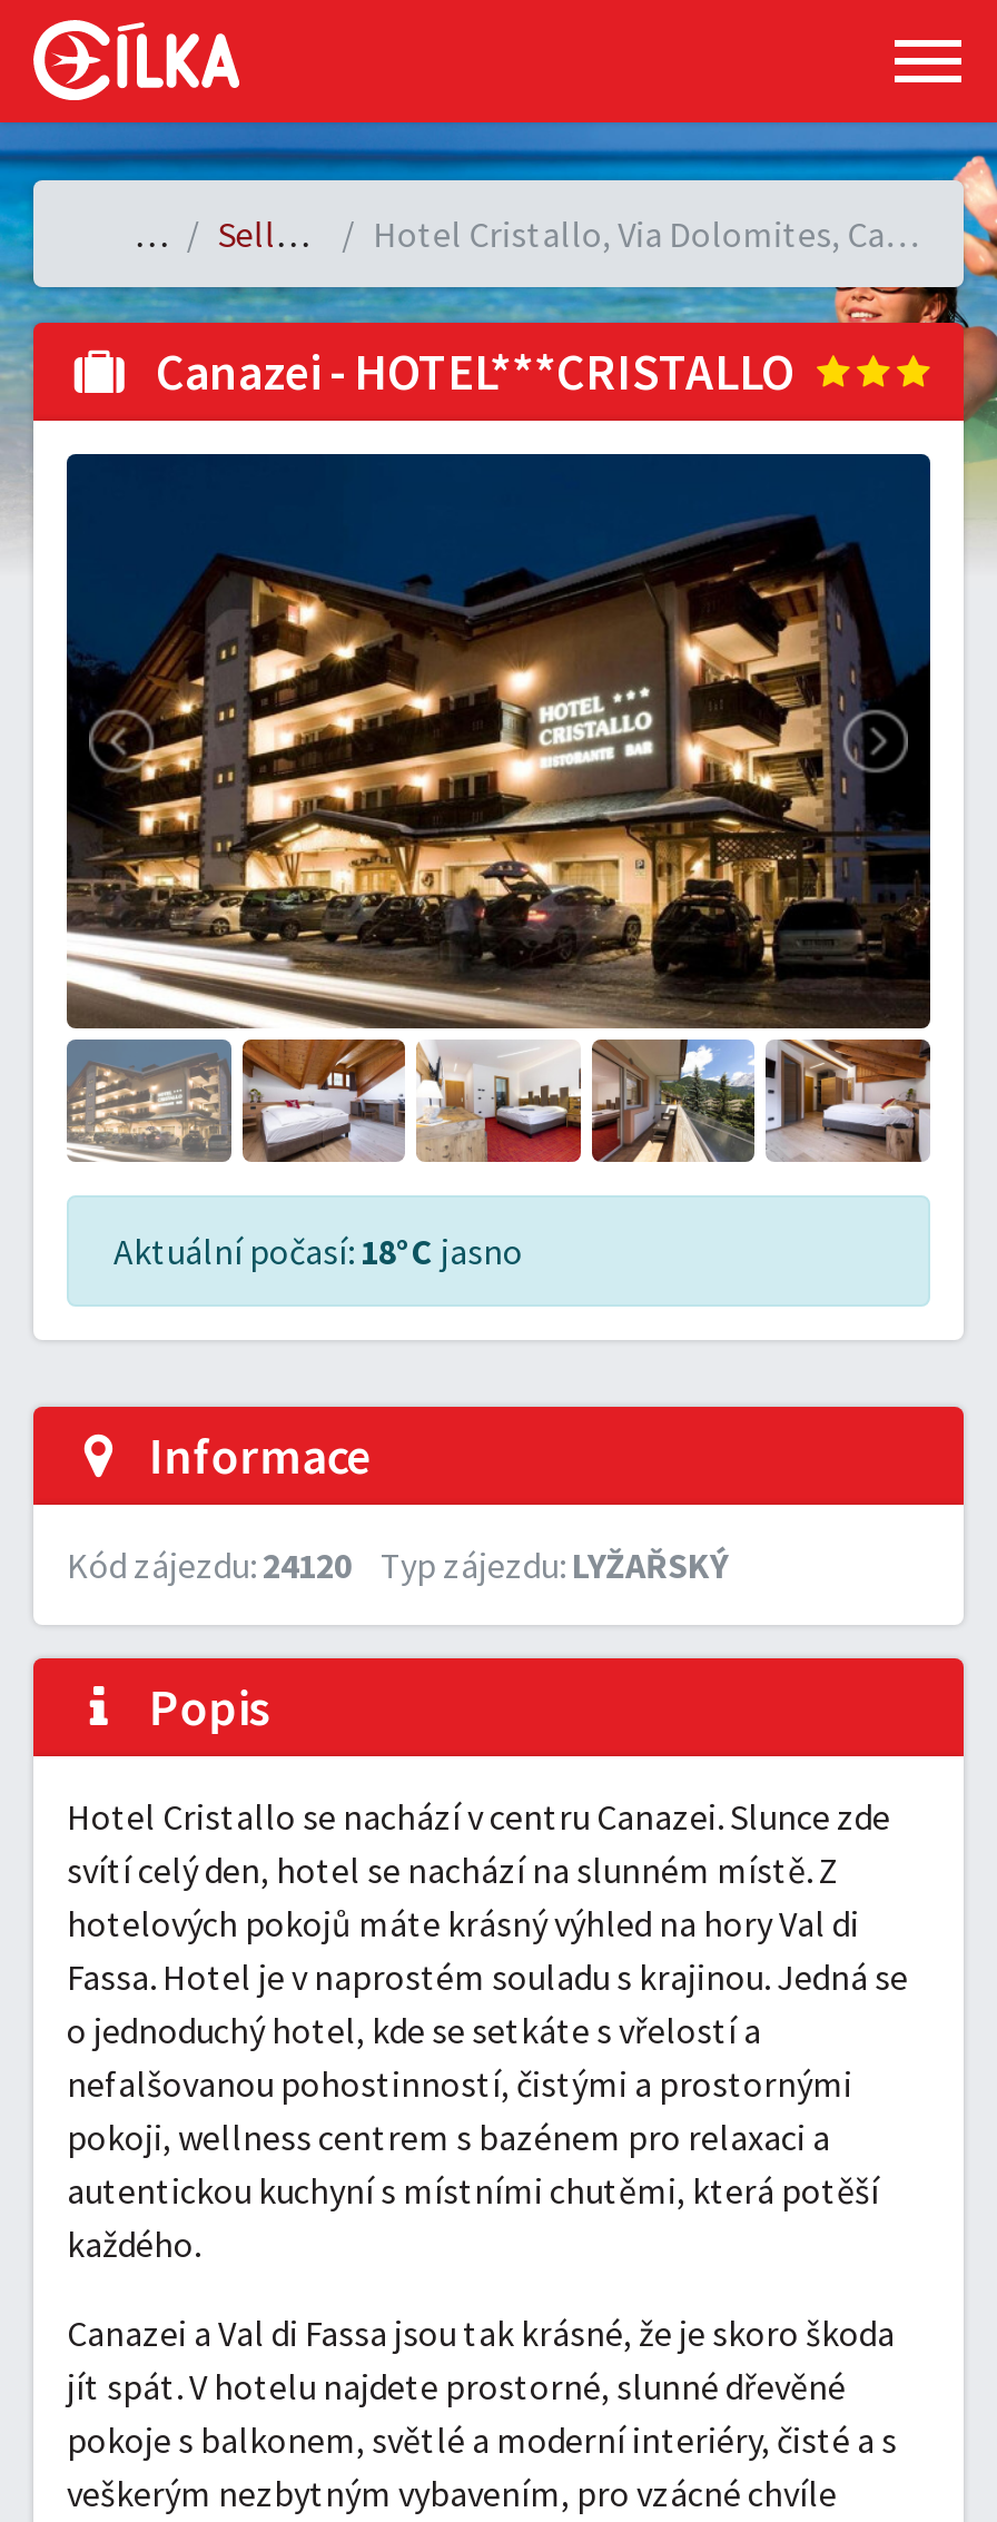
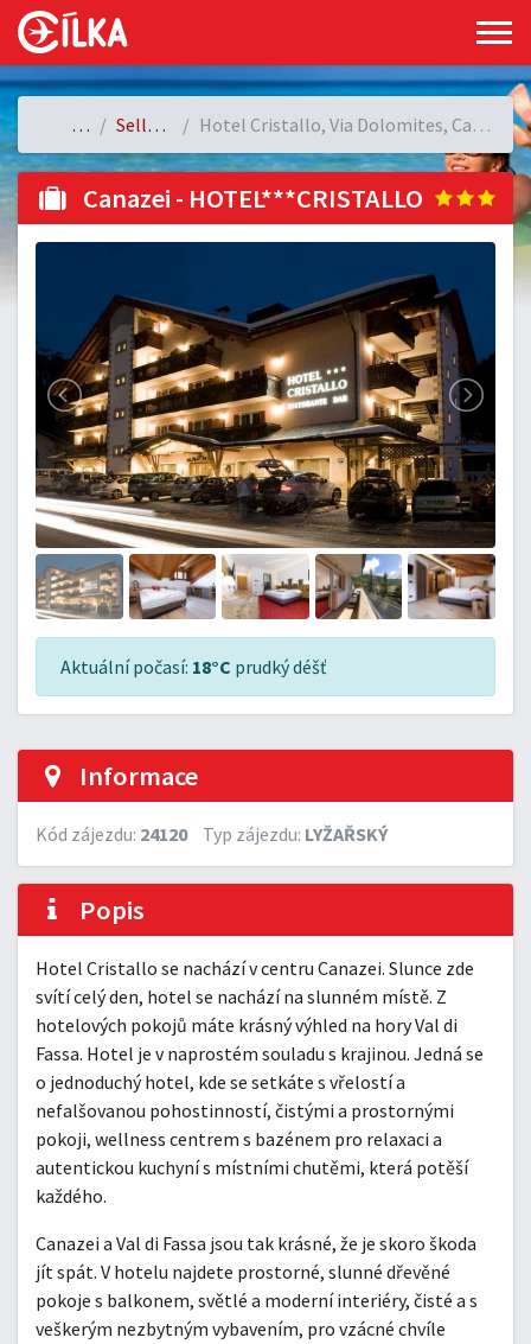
- Aktuální počasí: 18°C jasno
+ Aktuální počasí: 18°C prudký déšť
